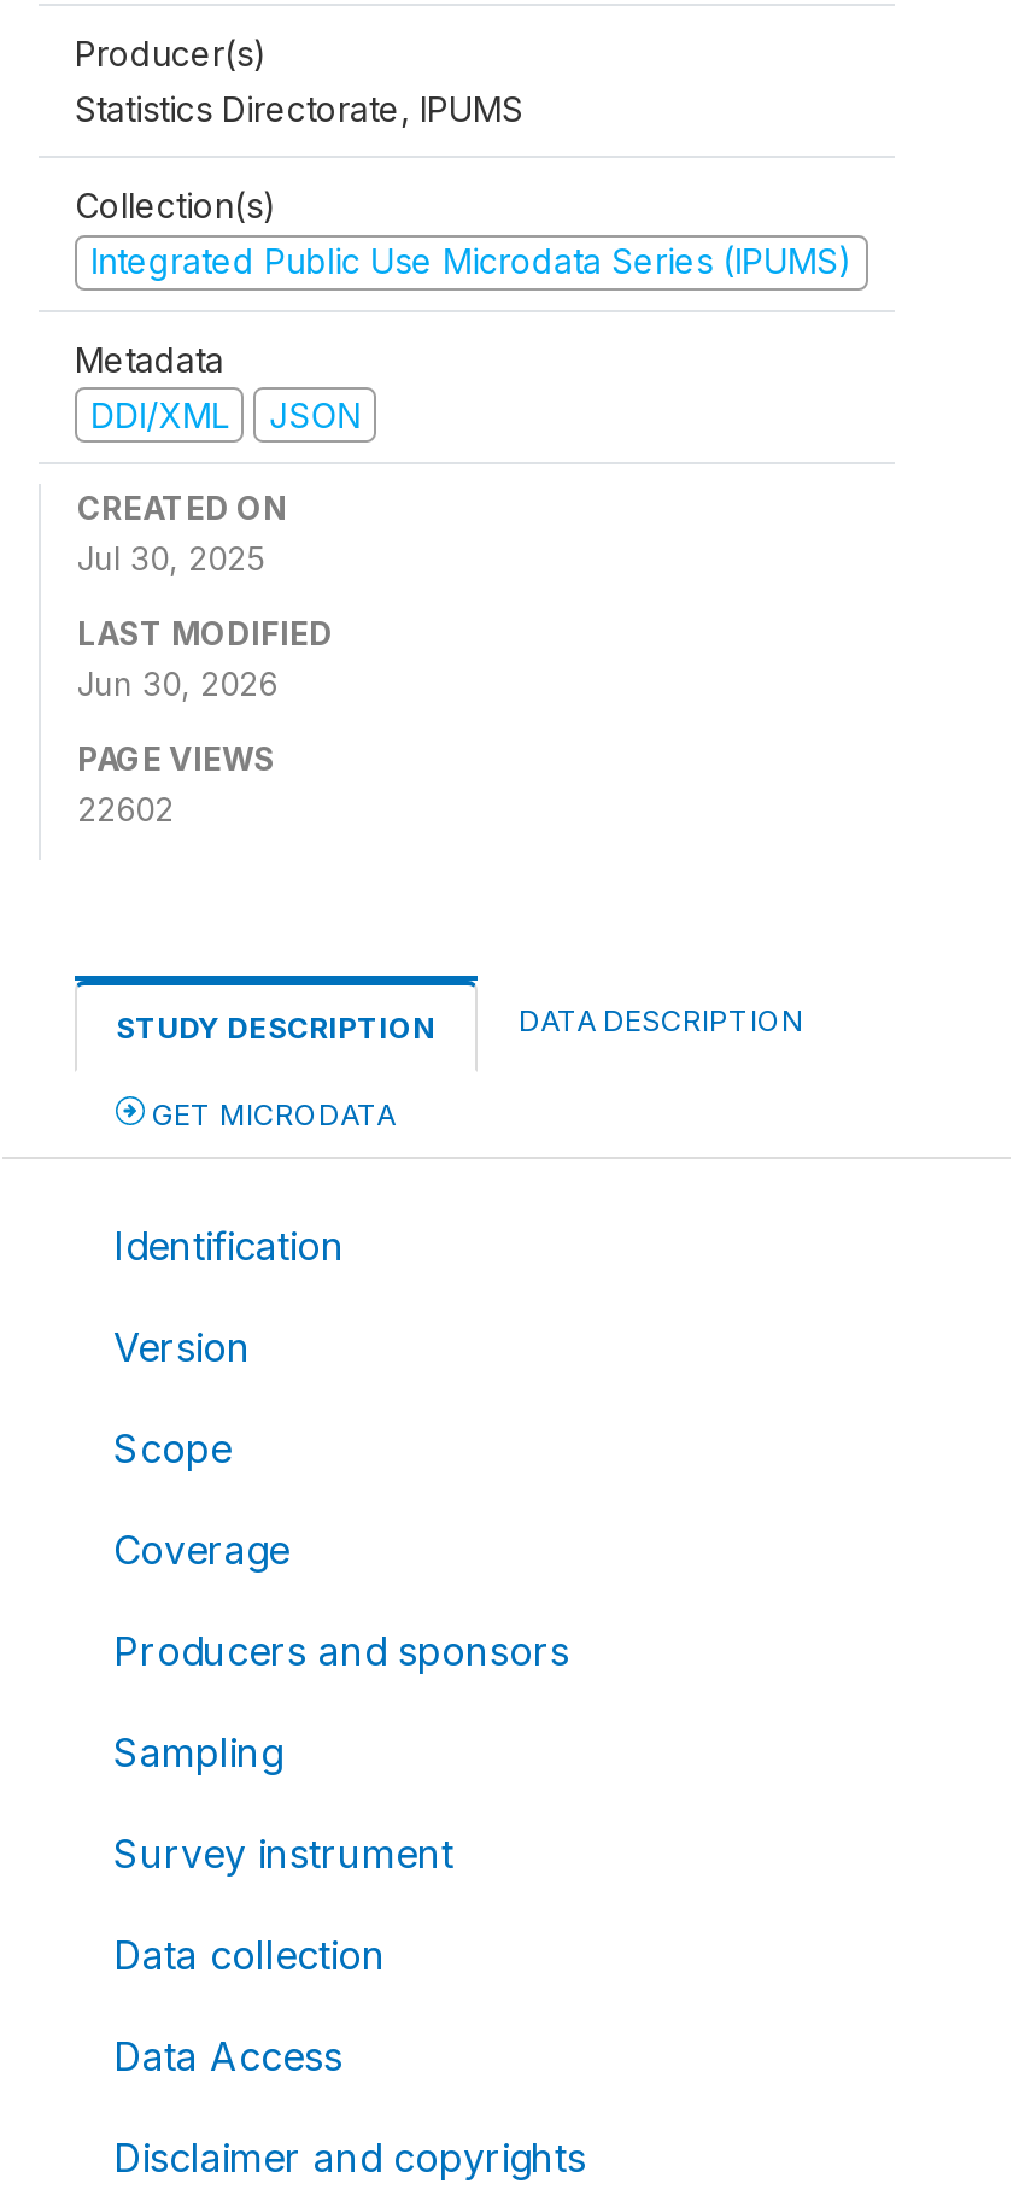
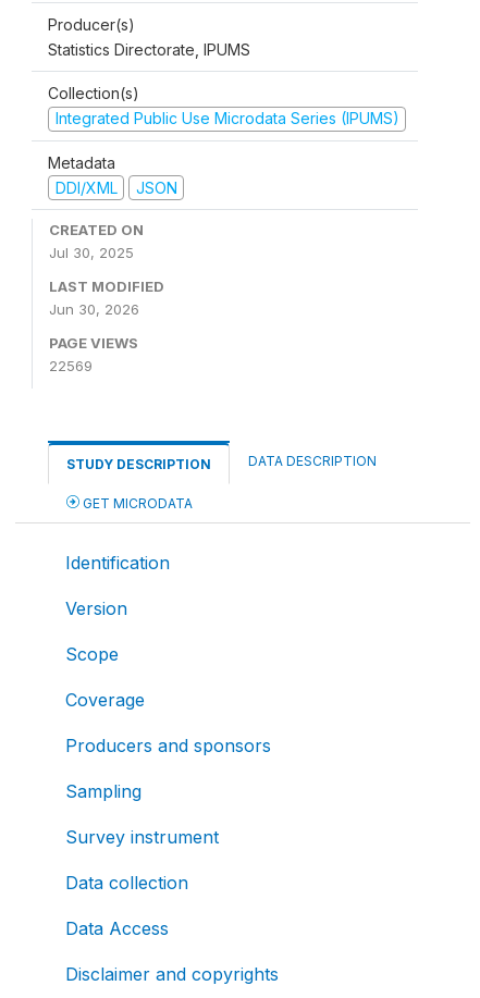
- 22602
+ 22569
